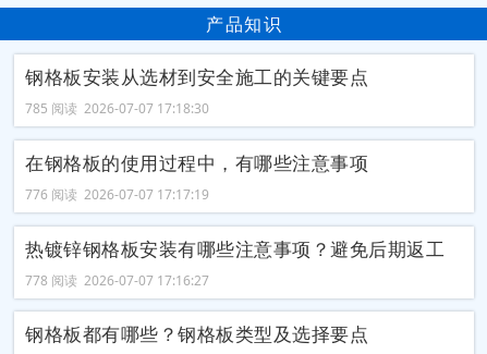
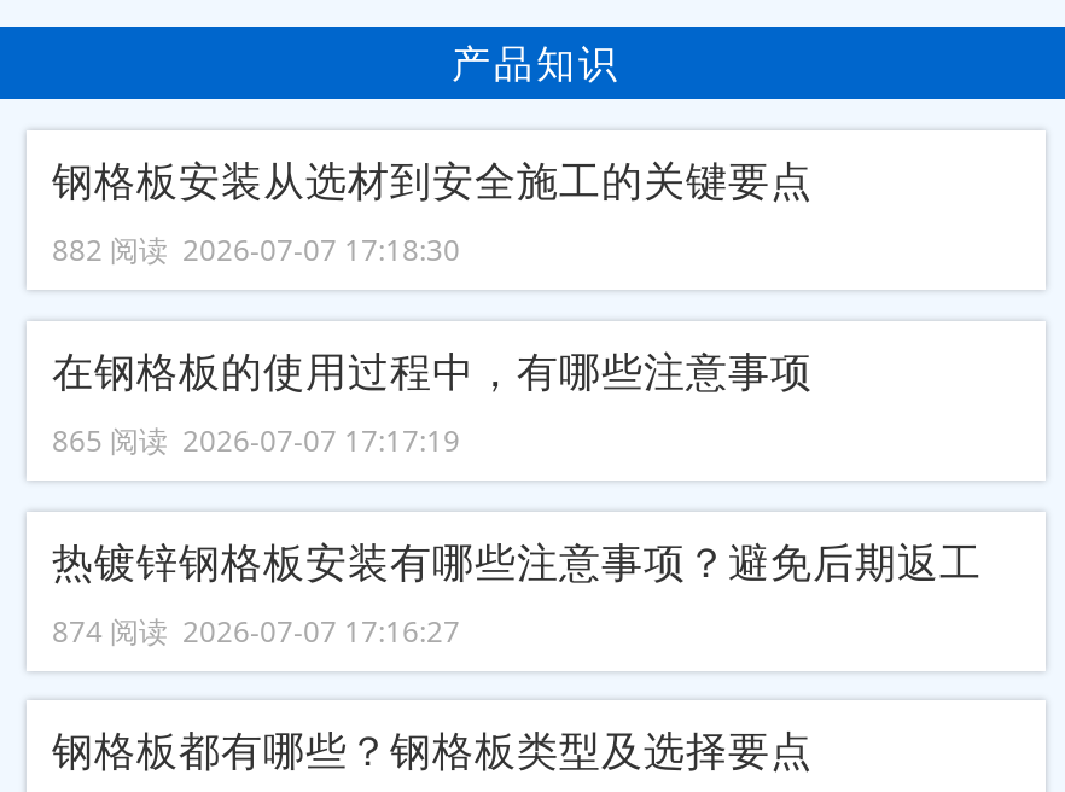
- 785 阅读 2026-07-07 17:18:30
+ 882 阅读 2026-07-07 17:18:30

- 776 阅读 2026-07-07 17:17:19
+ 865 阅读 2026-07-07 17:17:19

- 778 阅读 2026-07-07 17:16:27
+ 874 阅读 2026-07-07 17:16:27
